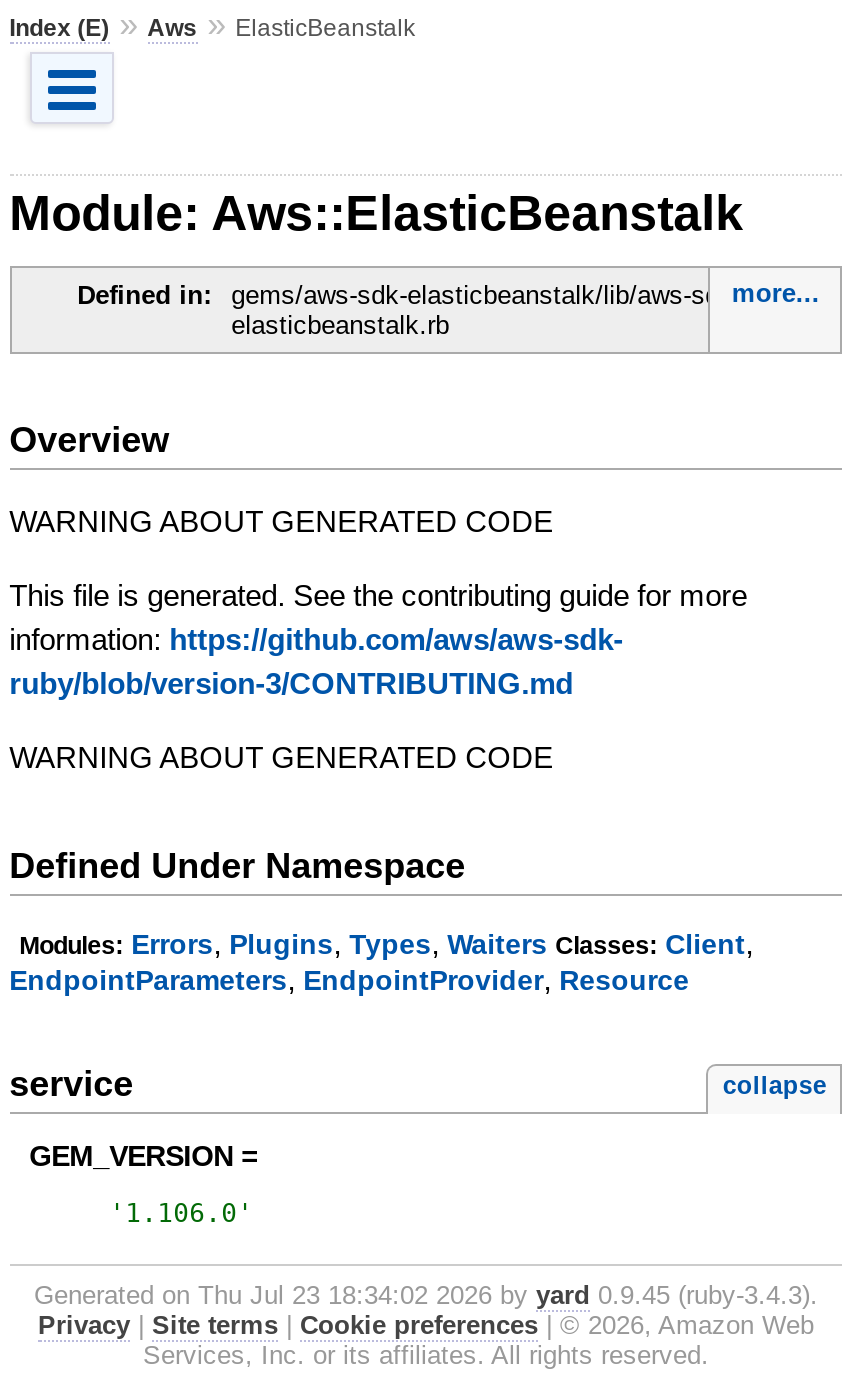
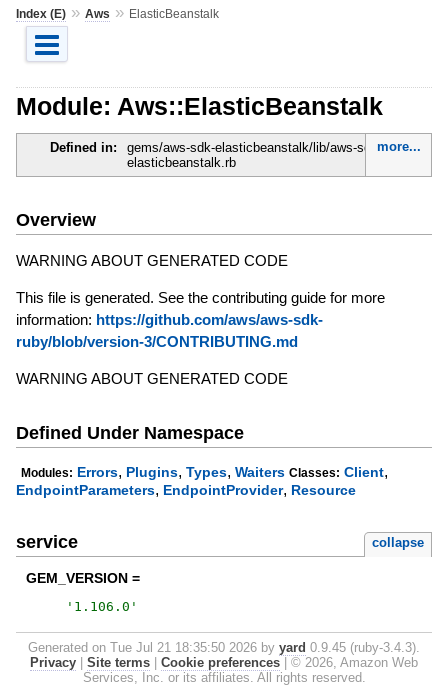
- Generated on Thu Jul 23 18:34:02 2026 by yard 0.9.45 (ruby-3.4.3).
+ Generated on Tue Jul 21 18:35:50 2026 by yard 0.9.45 (ruby-3.4.3).
